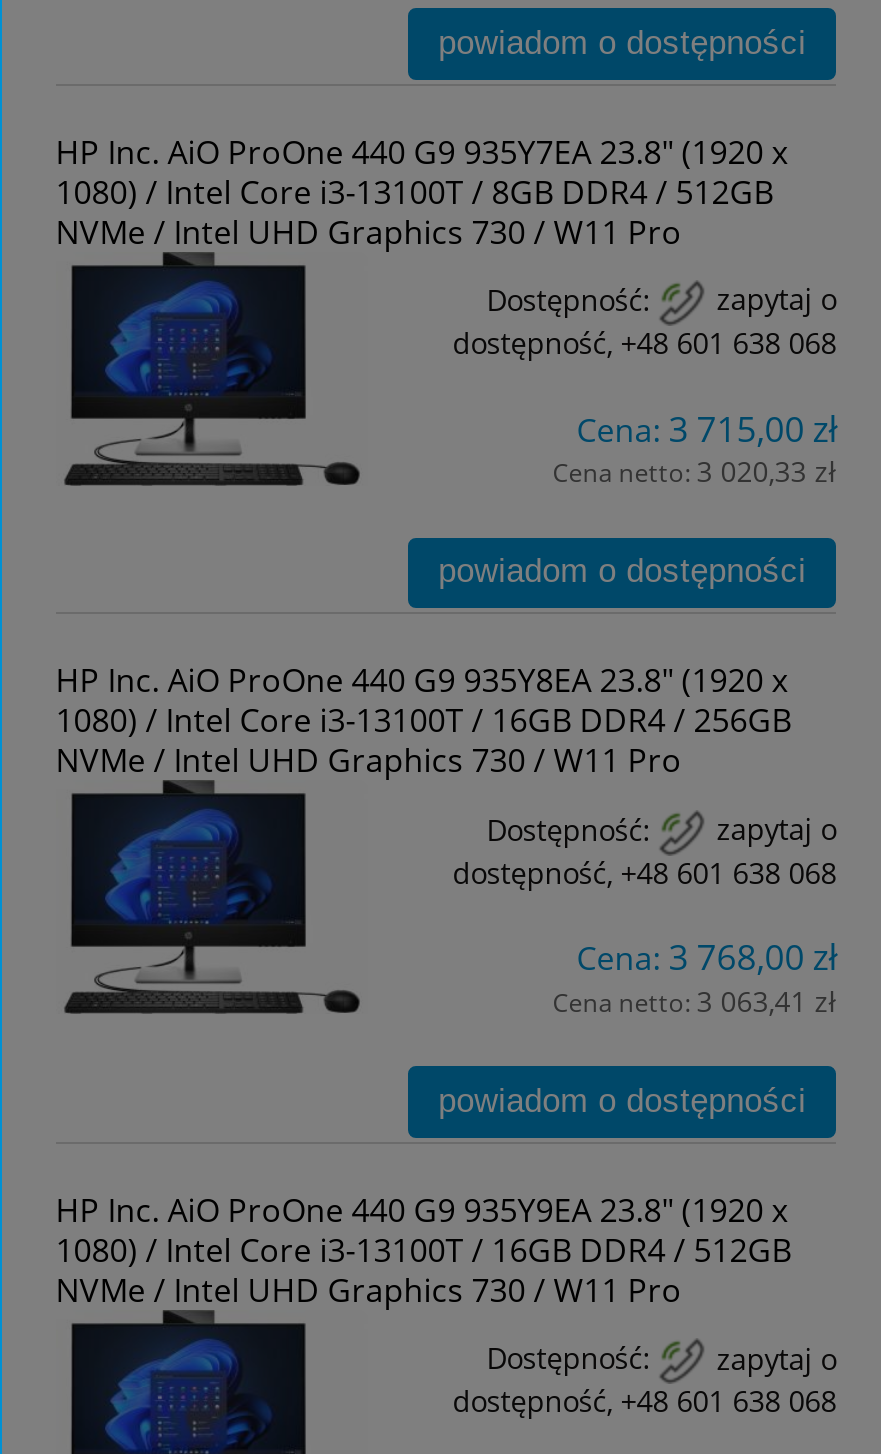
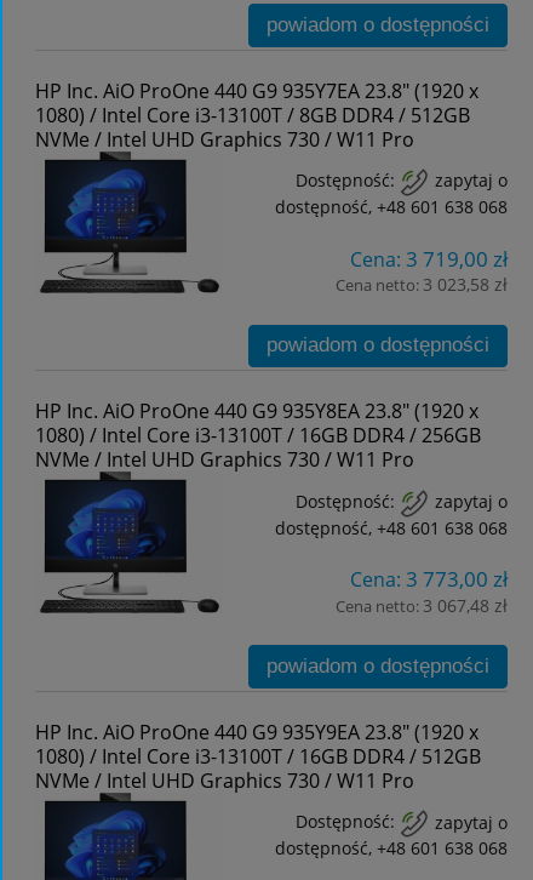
- Cena: 3 715,00 zł
+ Cena: 3 719,00 zł

- Cena netto: 3 020,33 zł
+ Cena netto: 3 023,58 zł

- Cena: 3 768,00 zł
+ Cena: 3 773,00 zł

- Cena netto: 3 063,41 zł
+ Cena netto: 3 067,48 zł
